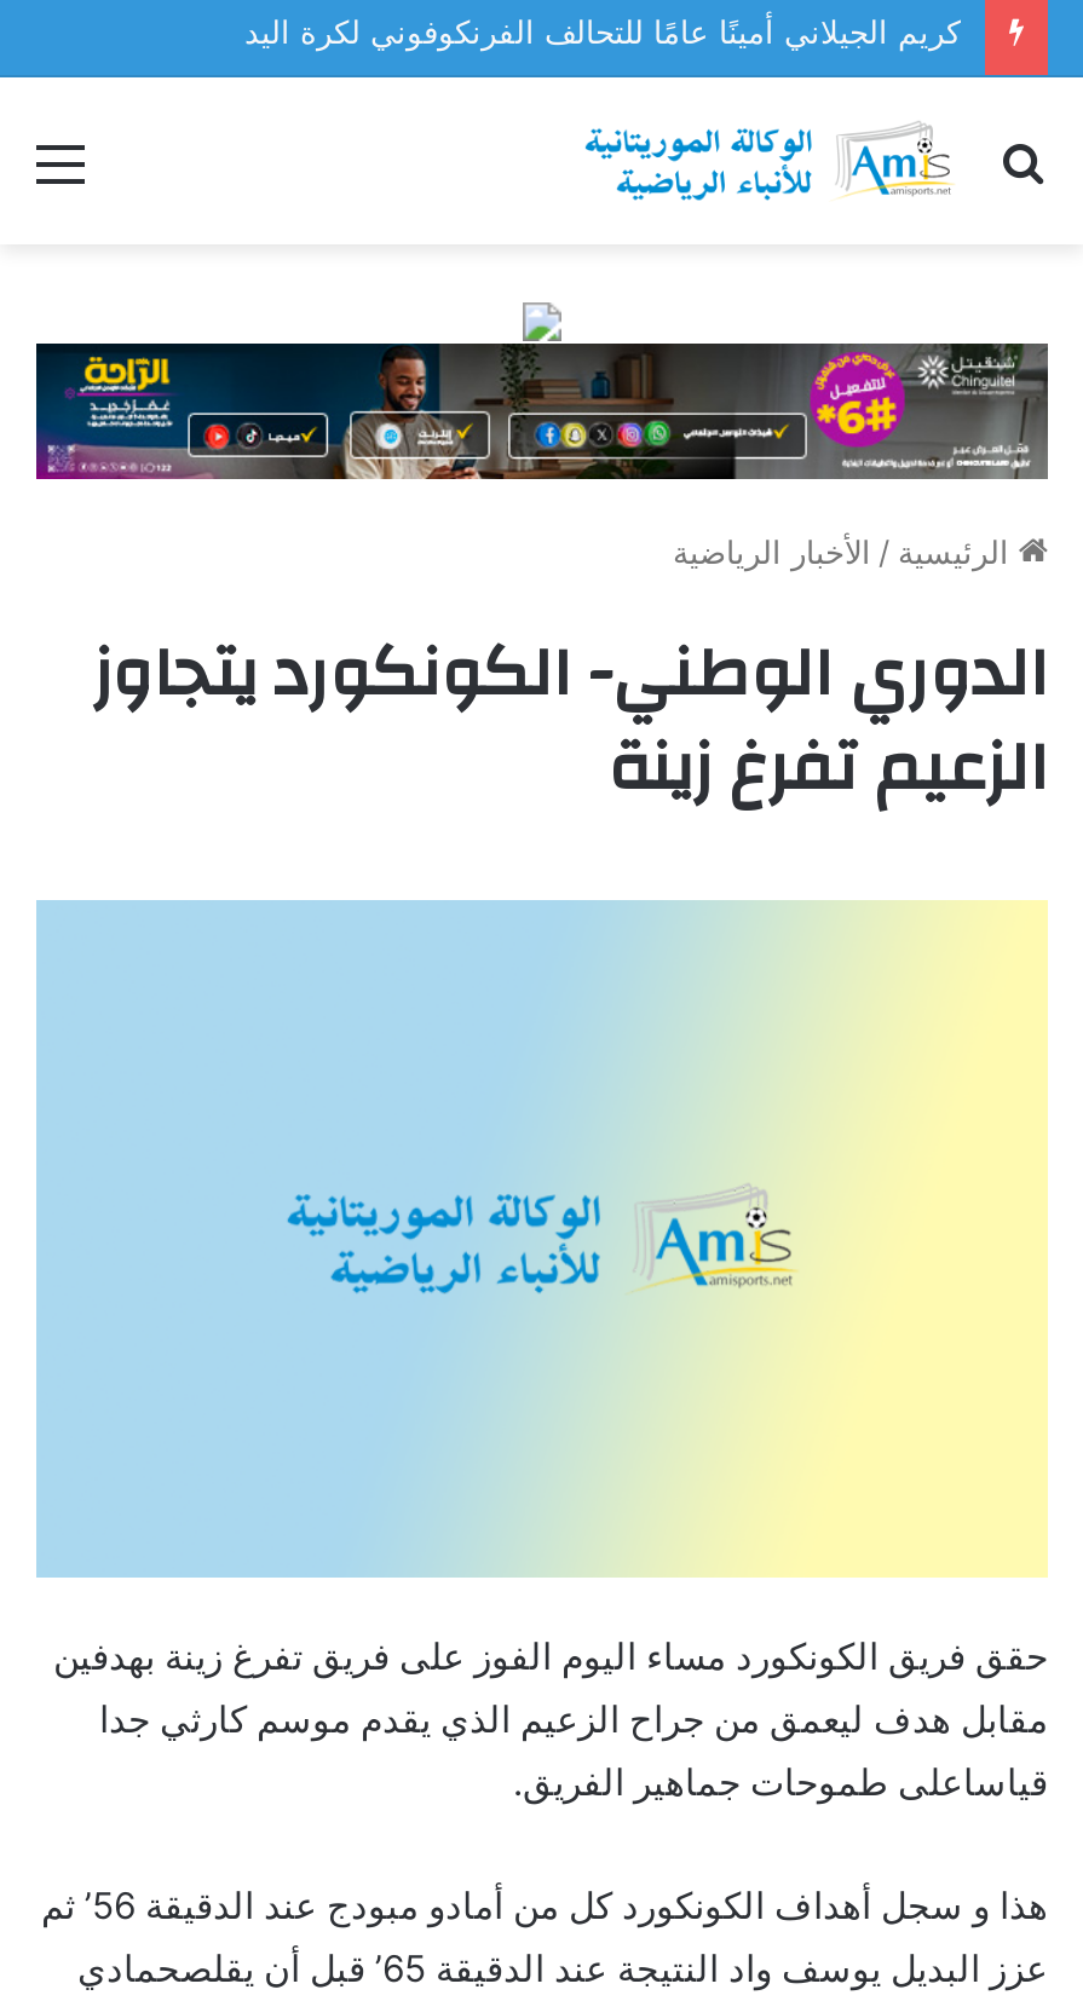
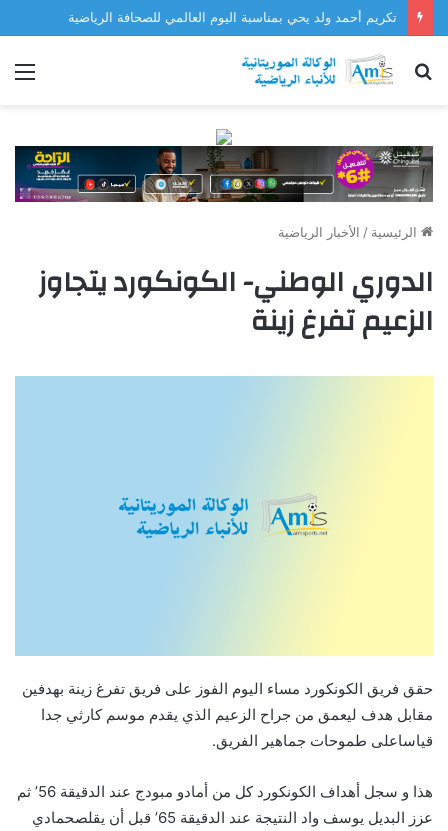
- كريم الجيلاني أمينًا عامًا للتحالف الفرنكوفوني لكرة اليد
+ تكريم أحمد ولد يحي بمناسبة اليوم العالمي للصحافة الرياضية
